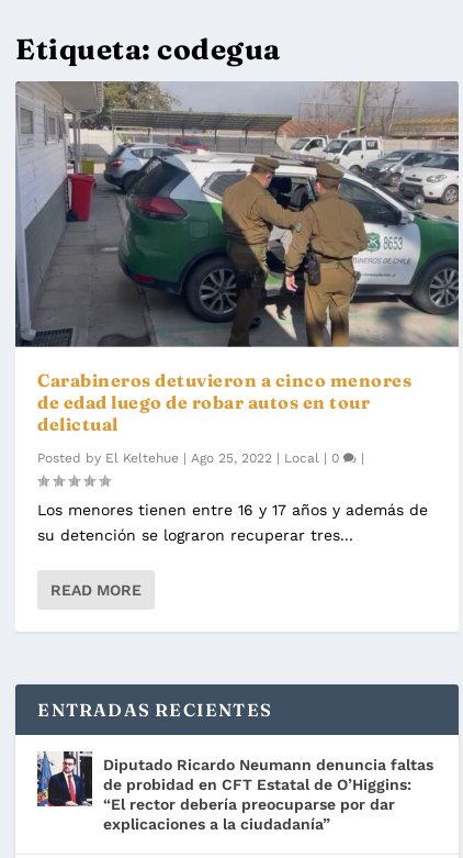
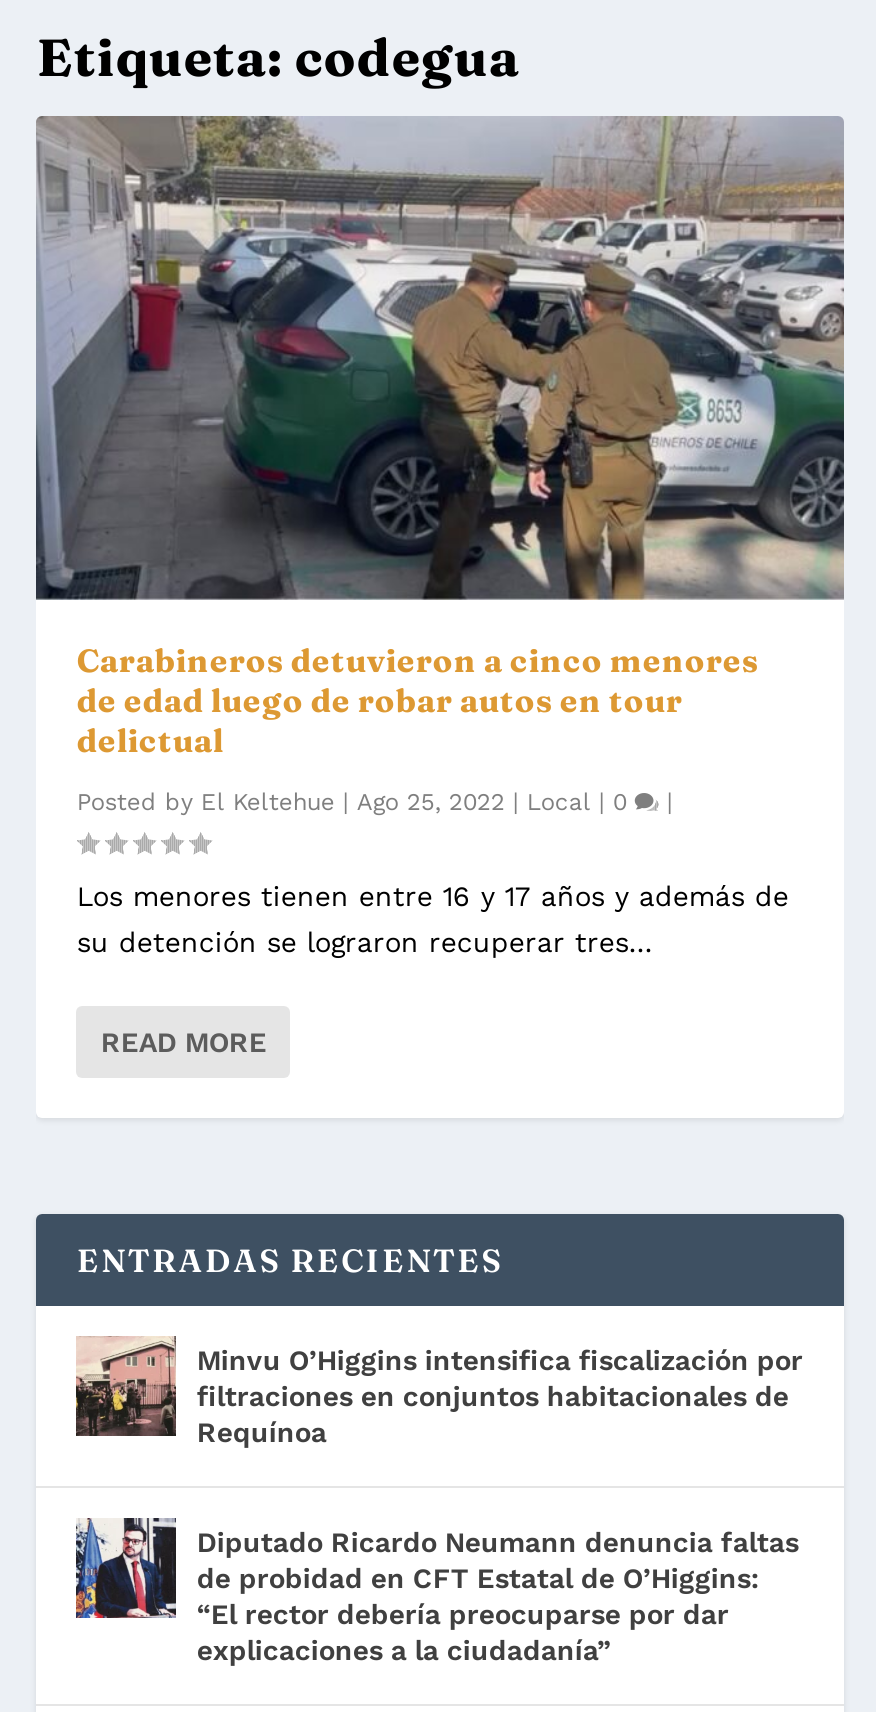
+ [image]
+ Minvu O’Higgins intensifica fiscalización por
+ filtraciones en conjuntos habitacionales de
+ Requínoa
